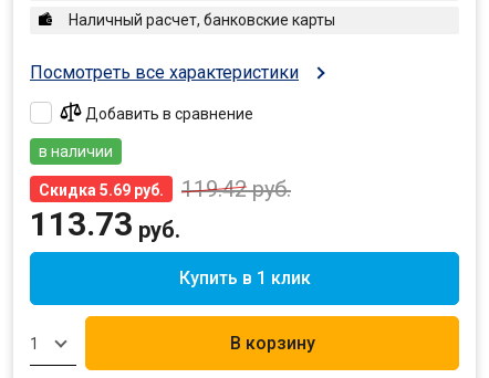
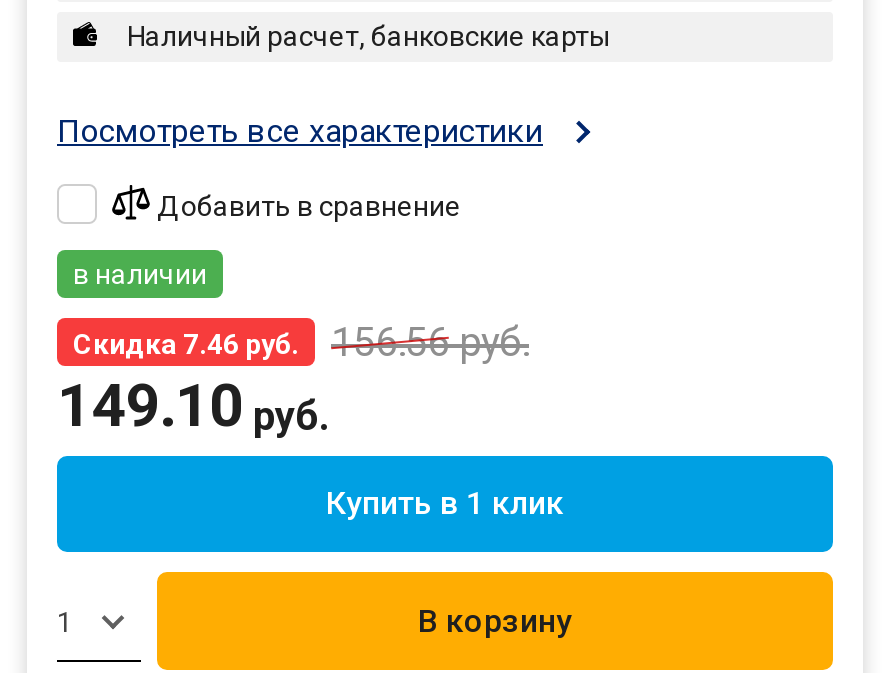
- Скидка 5.69 руб.
+ Скидка 7.46 руб.

- 119.42руб.
+ 156.56руб.

- 113.73 руб.
+ 149.10 руб.
